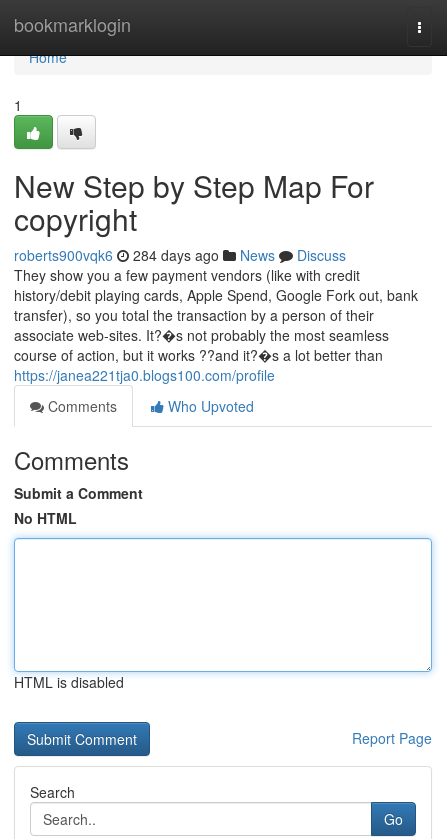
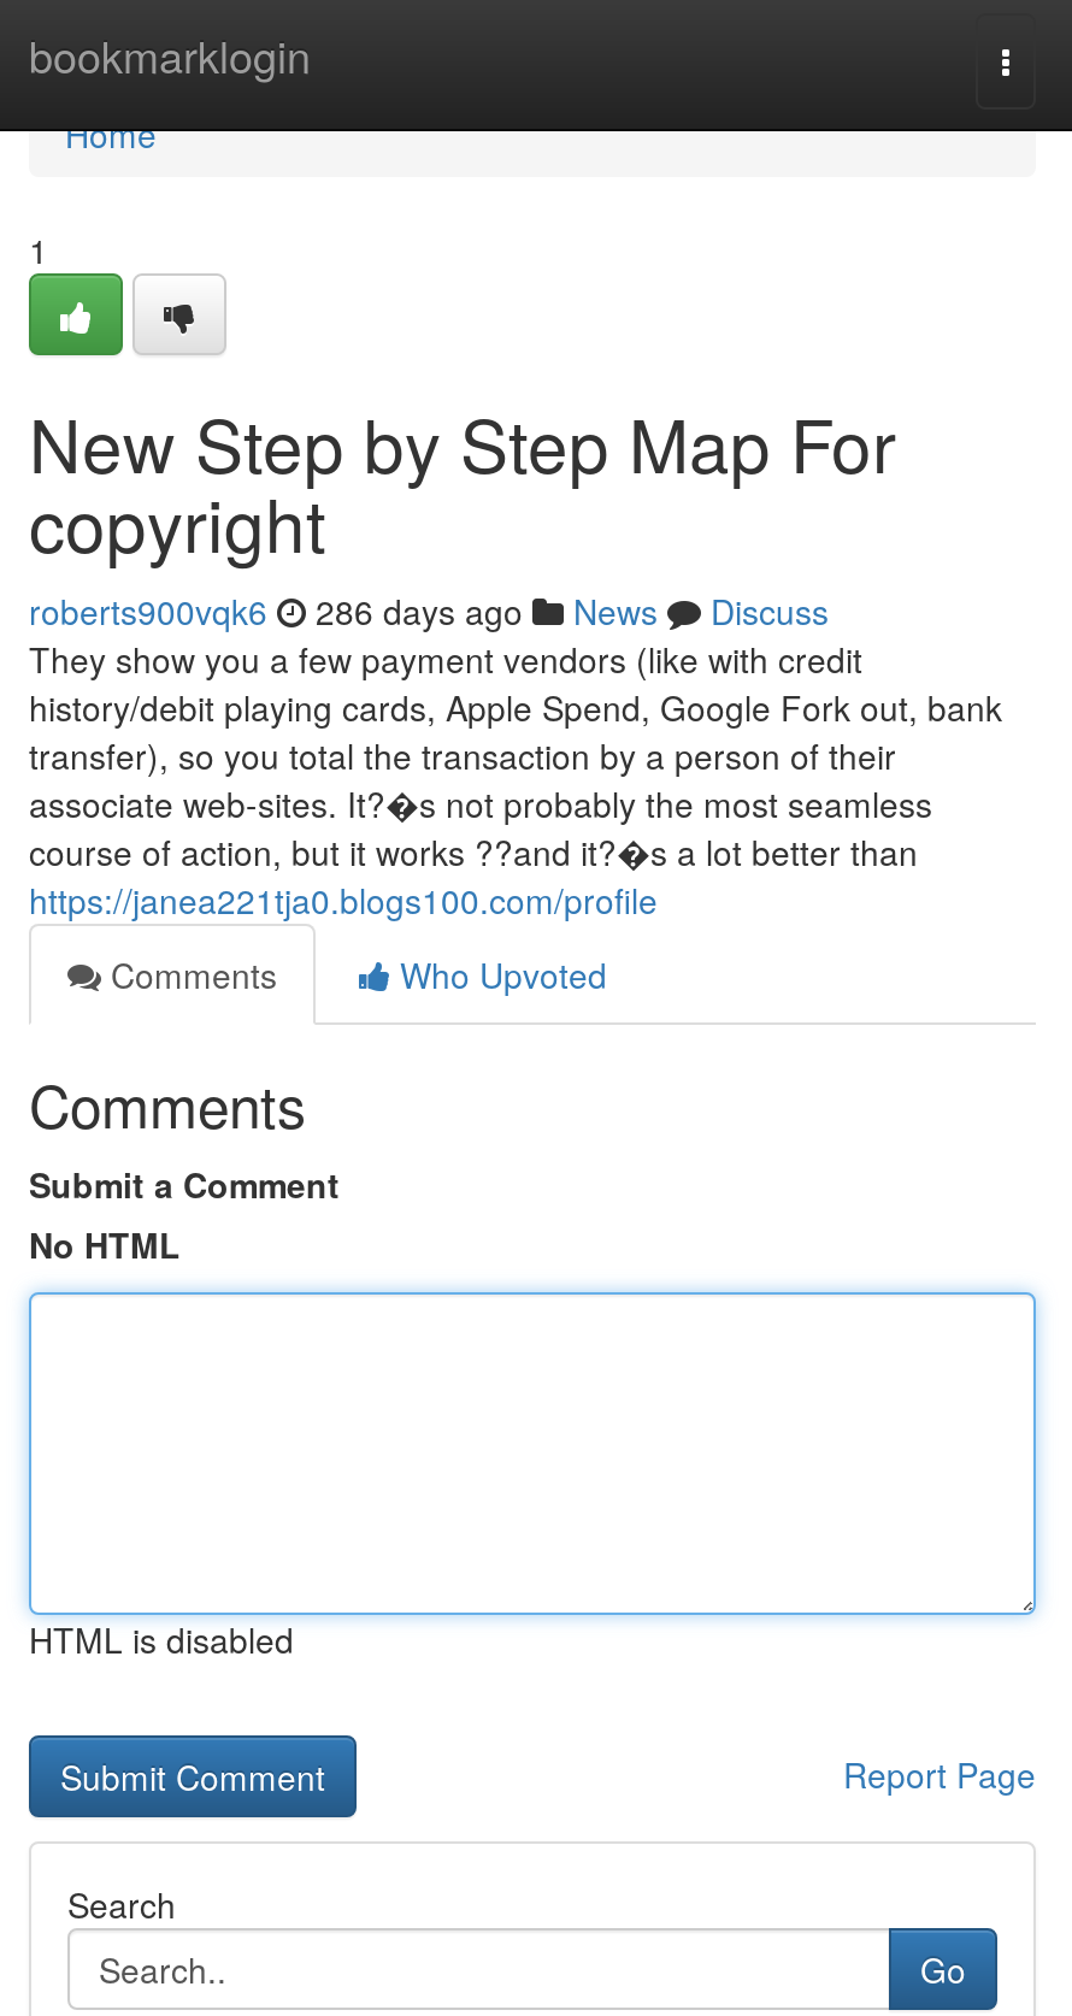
- roberts900vqk6 284 days ago News Discuss
+ roberts900vqk6 286 days ago News Discuss
